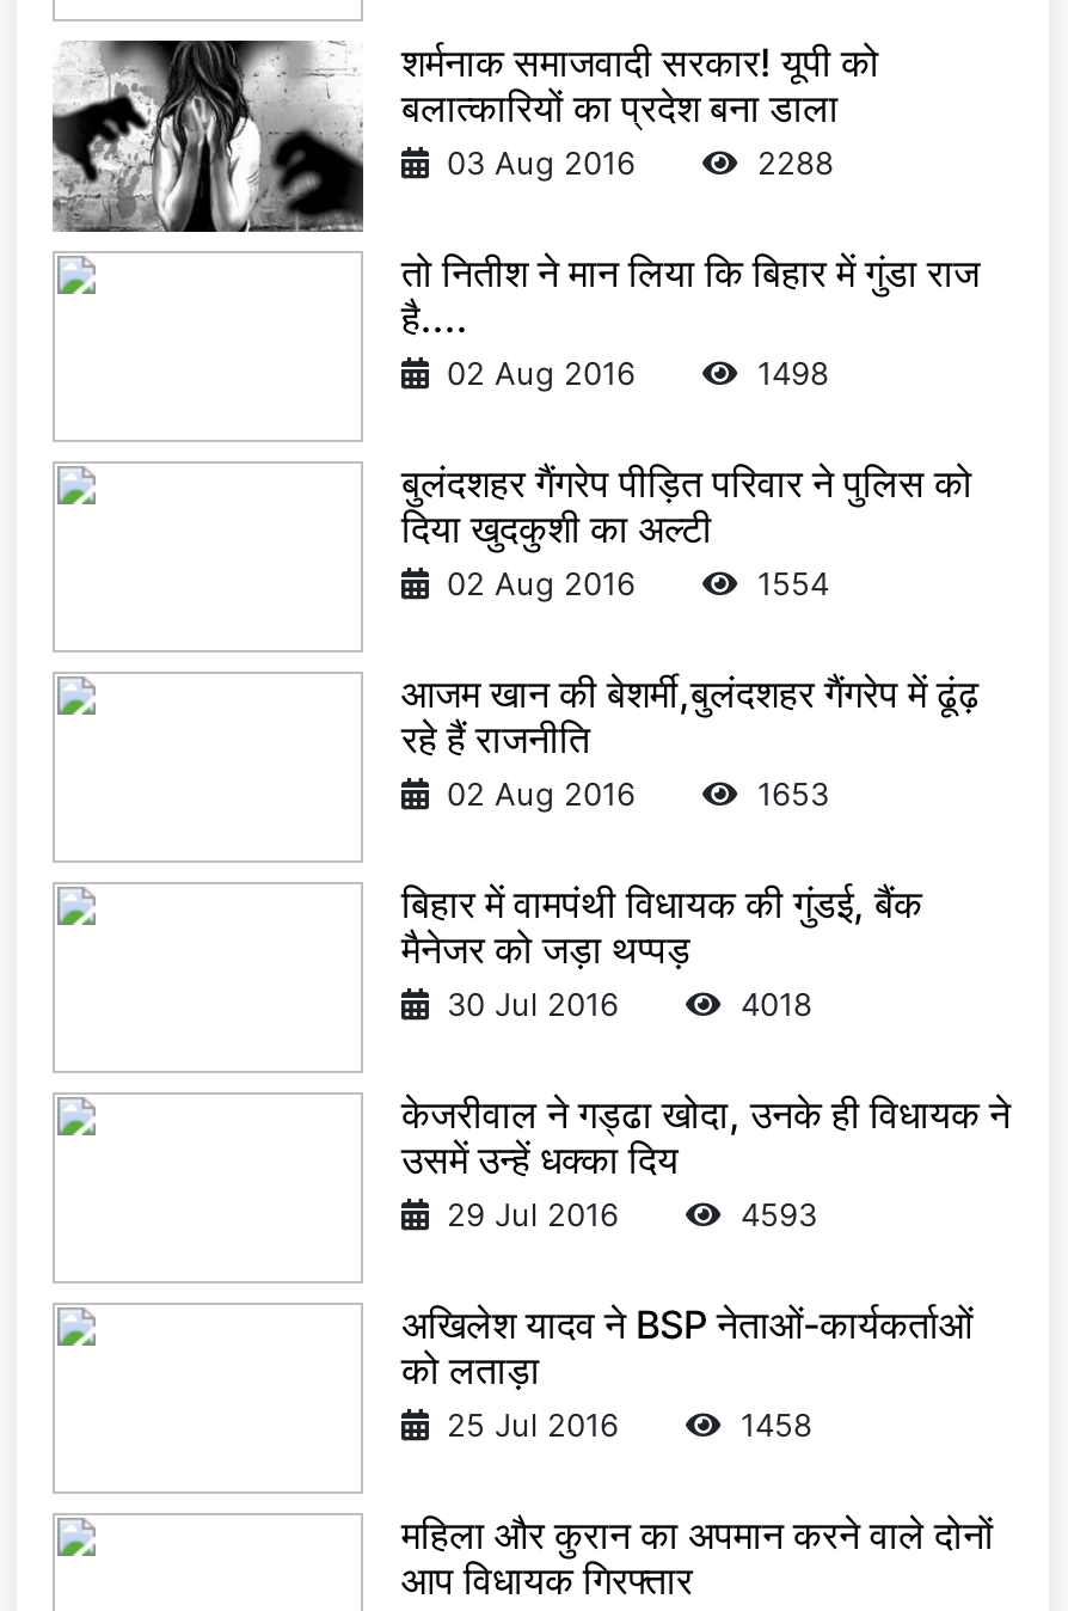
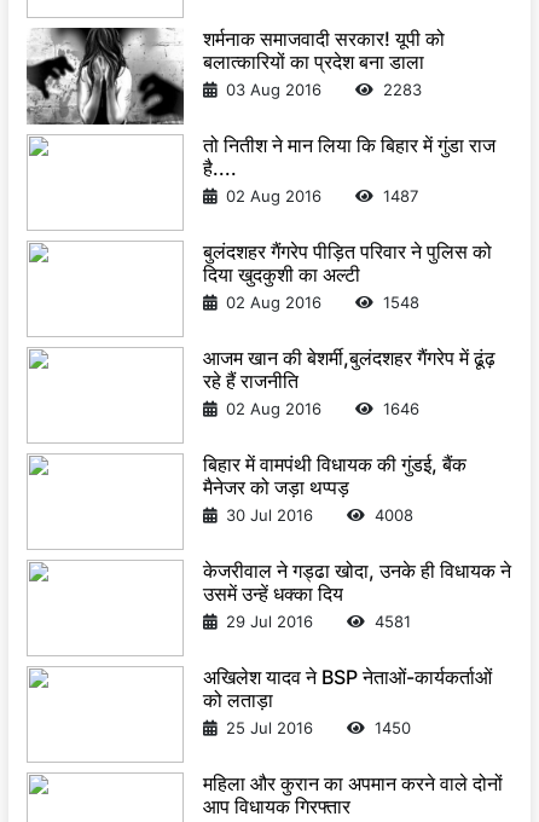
- 2288
+ 2283

- 1498
+ 1487

- 1554
+ 1548

- 1653
+ 1646

- 4018
+ 4008

- 4593
+ 4581

- 1458
+ 1450
